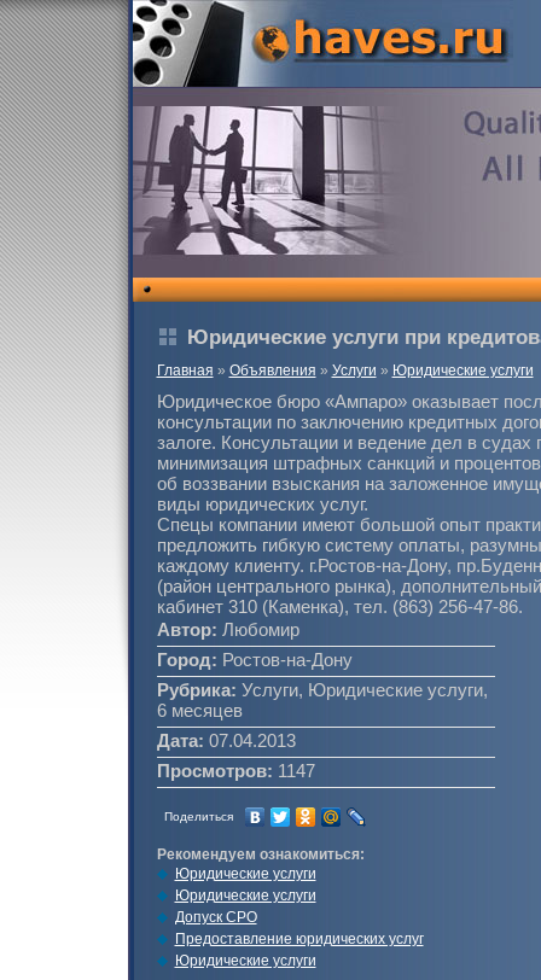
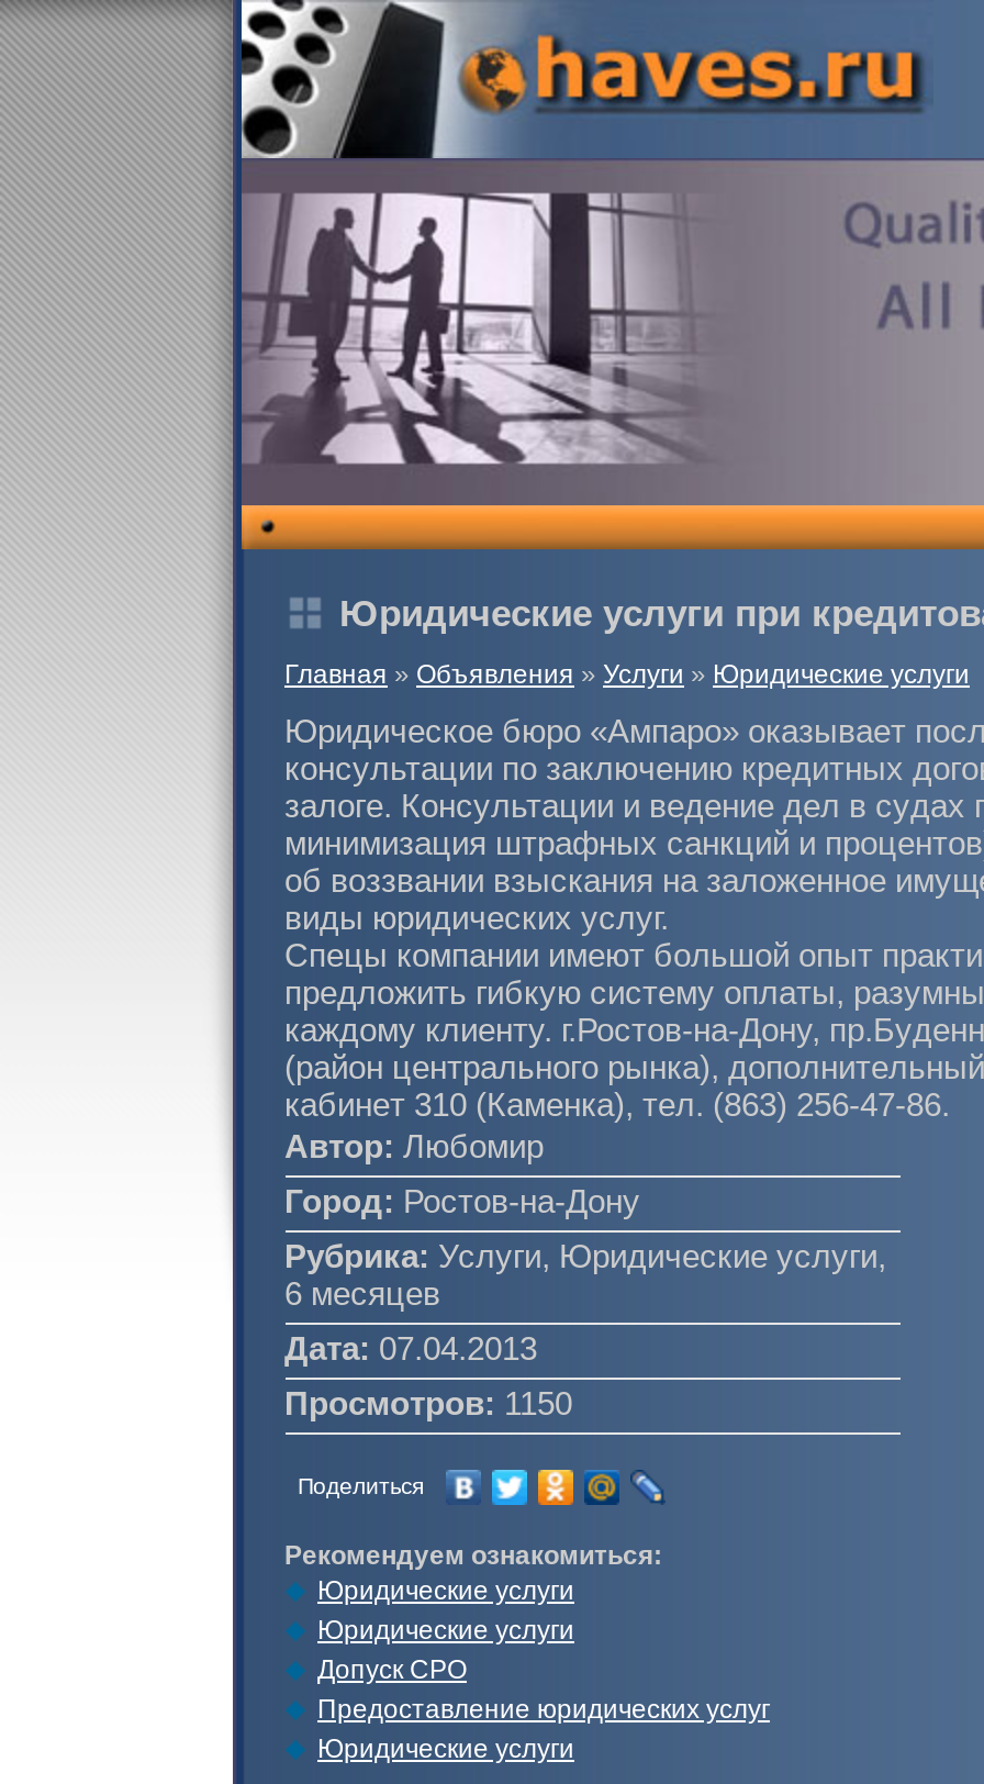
- Просмотров: 1147
+ Просмотров: 1150
